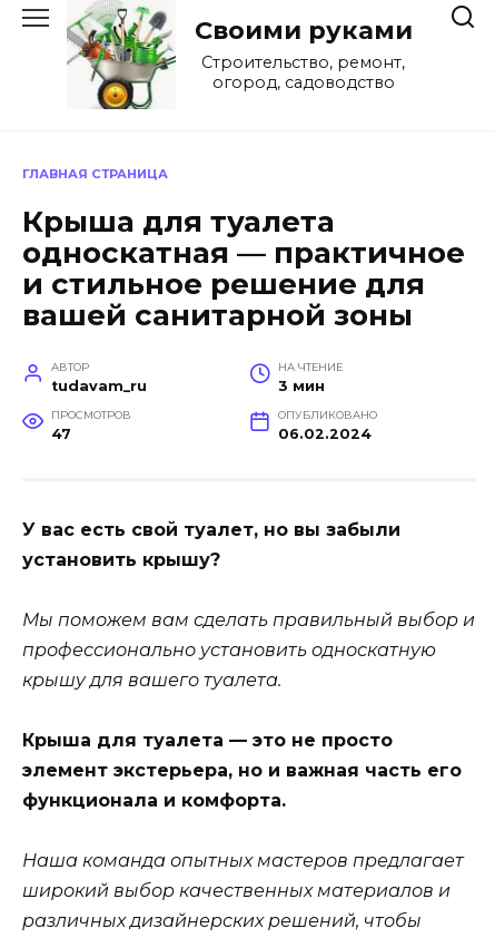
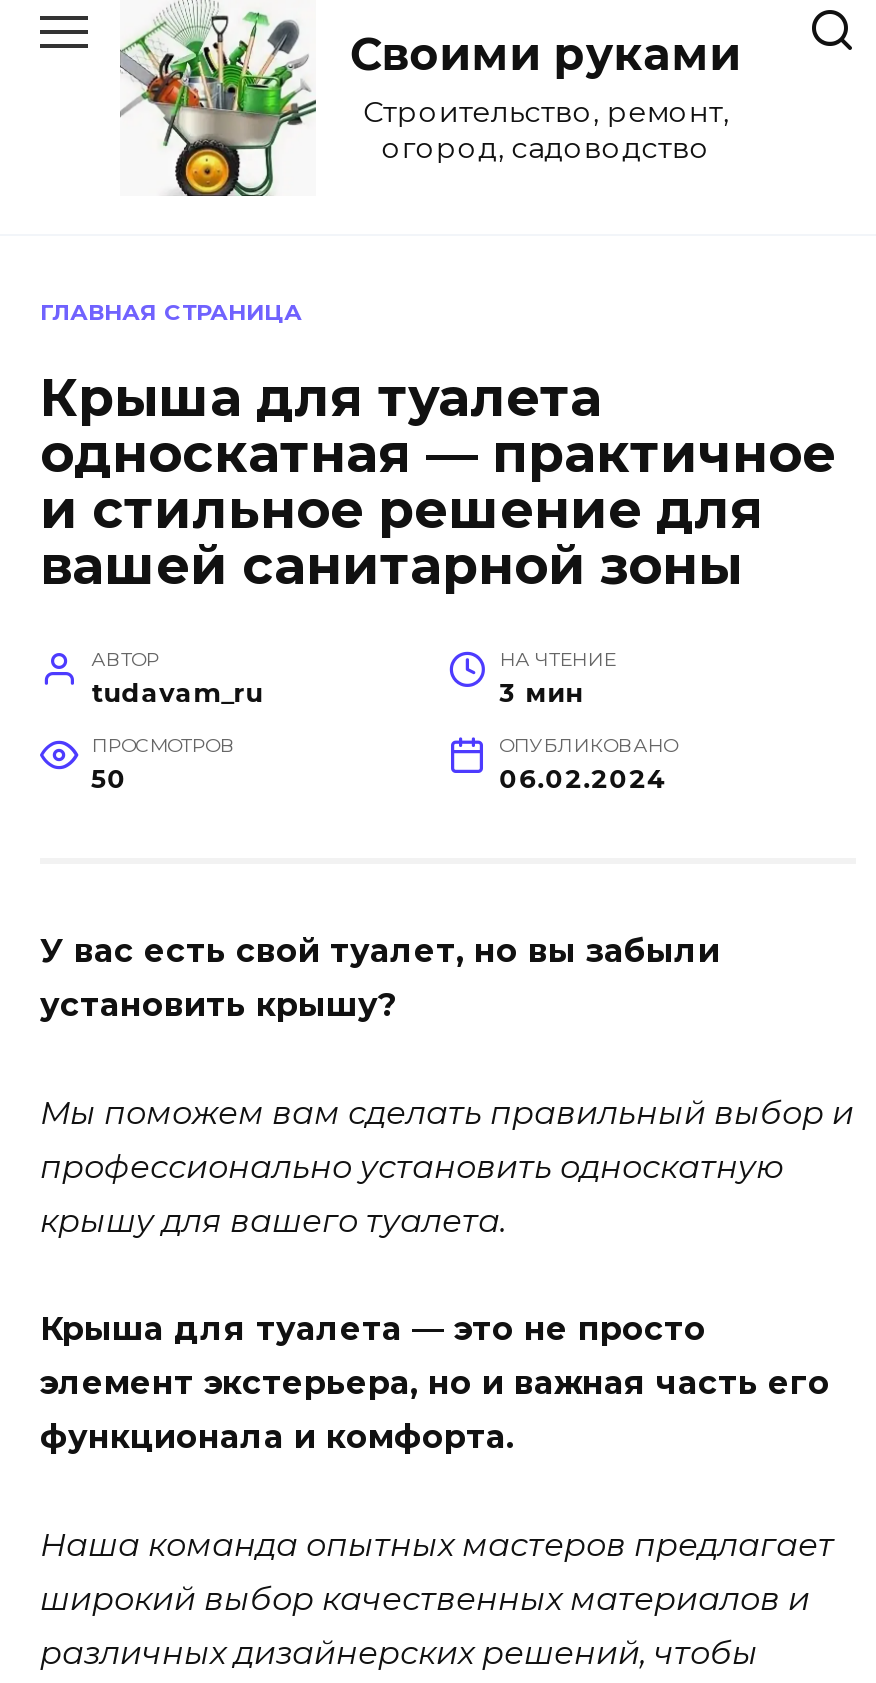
- 47
+ 50
